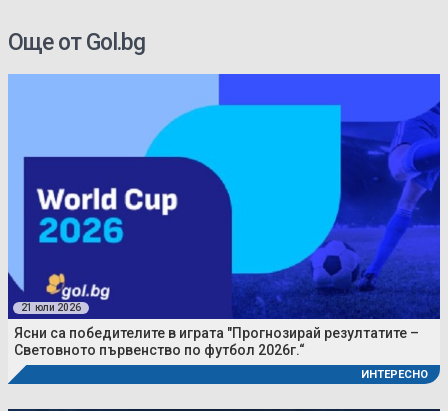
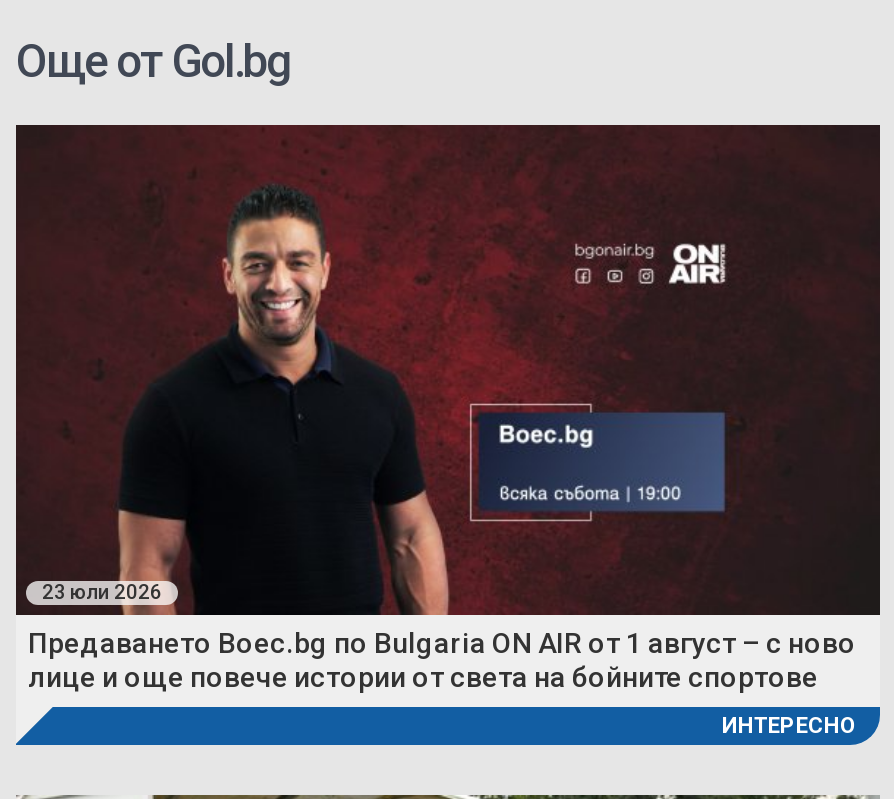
- [image]
- 21 юли 2026
+ [image]
+ 23 юли 2026

- Ясни са победителите в играта "Прогнозирай резултатите –
- Световното първенство по футбол 2026г.“
+ Предаването Boec.bg по Bulgaria ON AIR от 1 август – с ново
+ лице и още повече истории от света на бойните спортове
